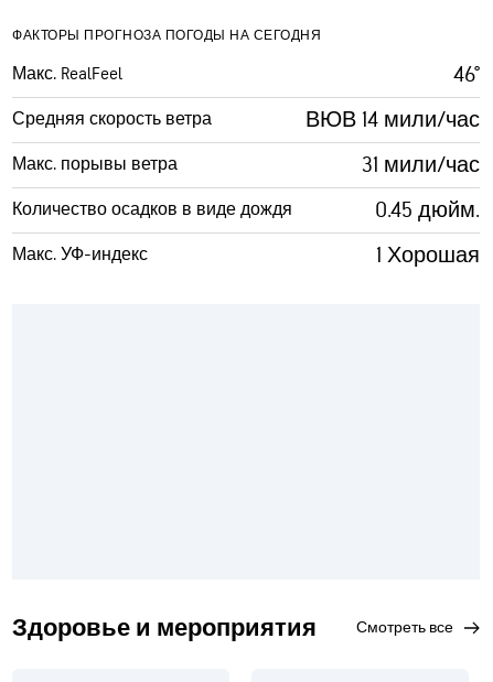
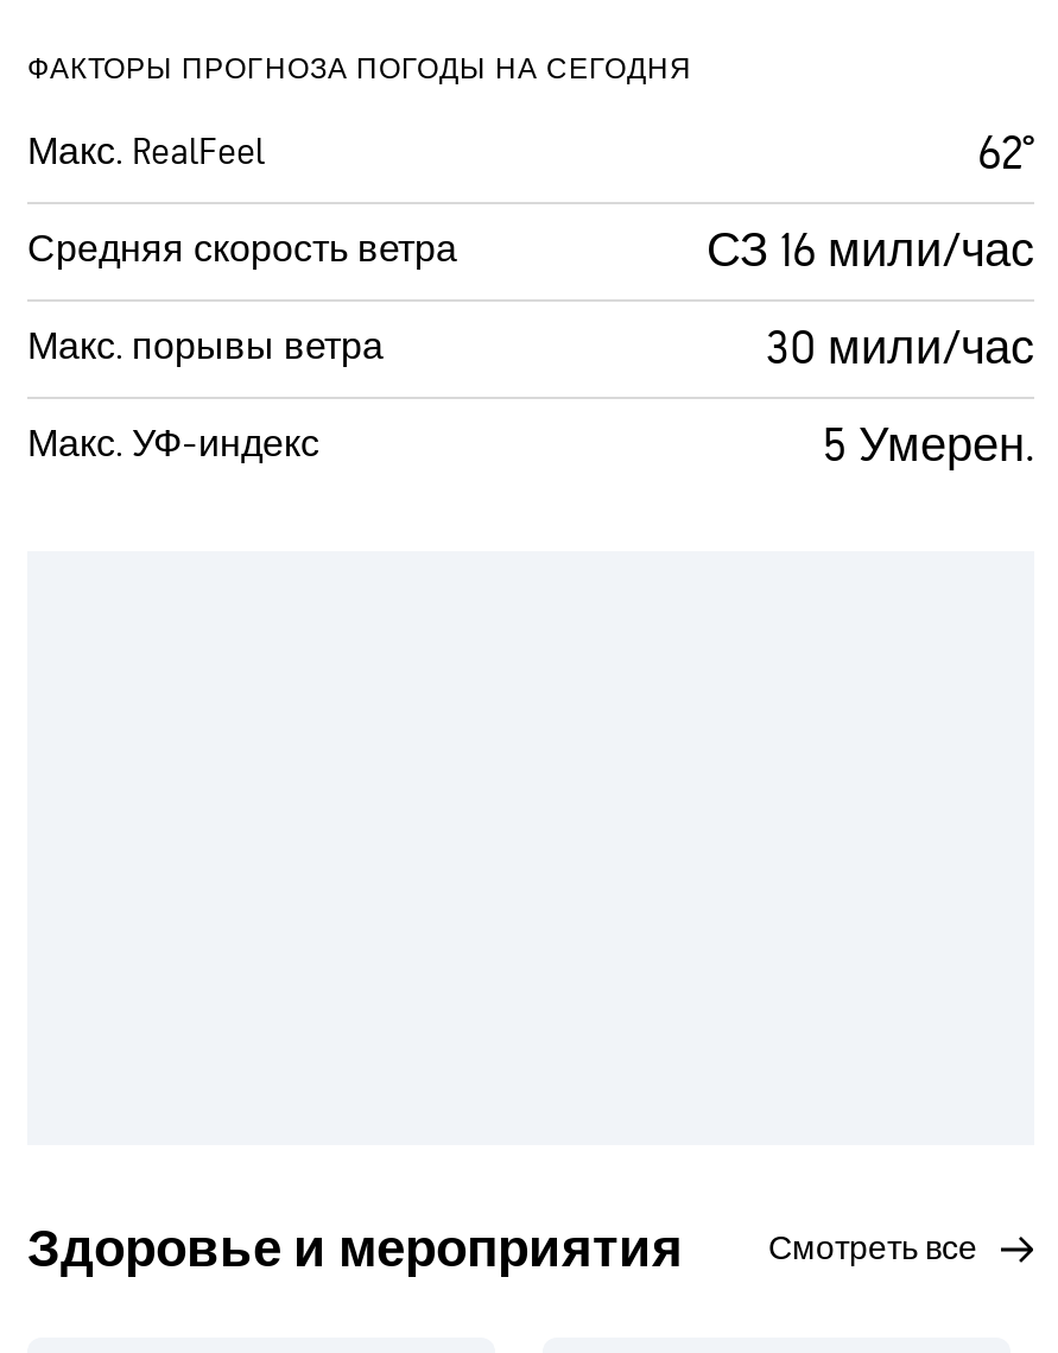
- 46°
+ 62°

- ВЮВ 14 мили/час
+ СЗ 16 мили/час

- 31 мили/час
- Количество осадков в виде дождя
- 0.45 дюйм.
+ 30 мили/час

- 1 Хорошая
+ 5 Умерен.
